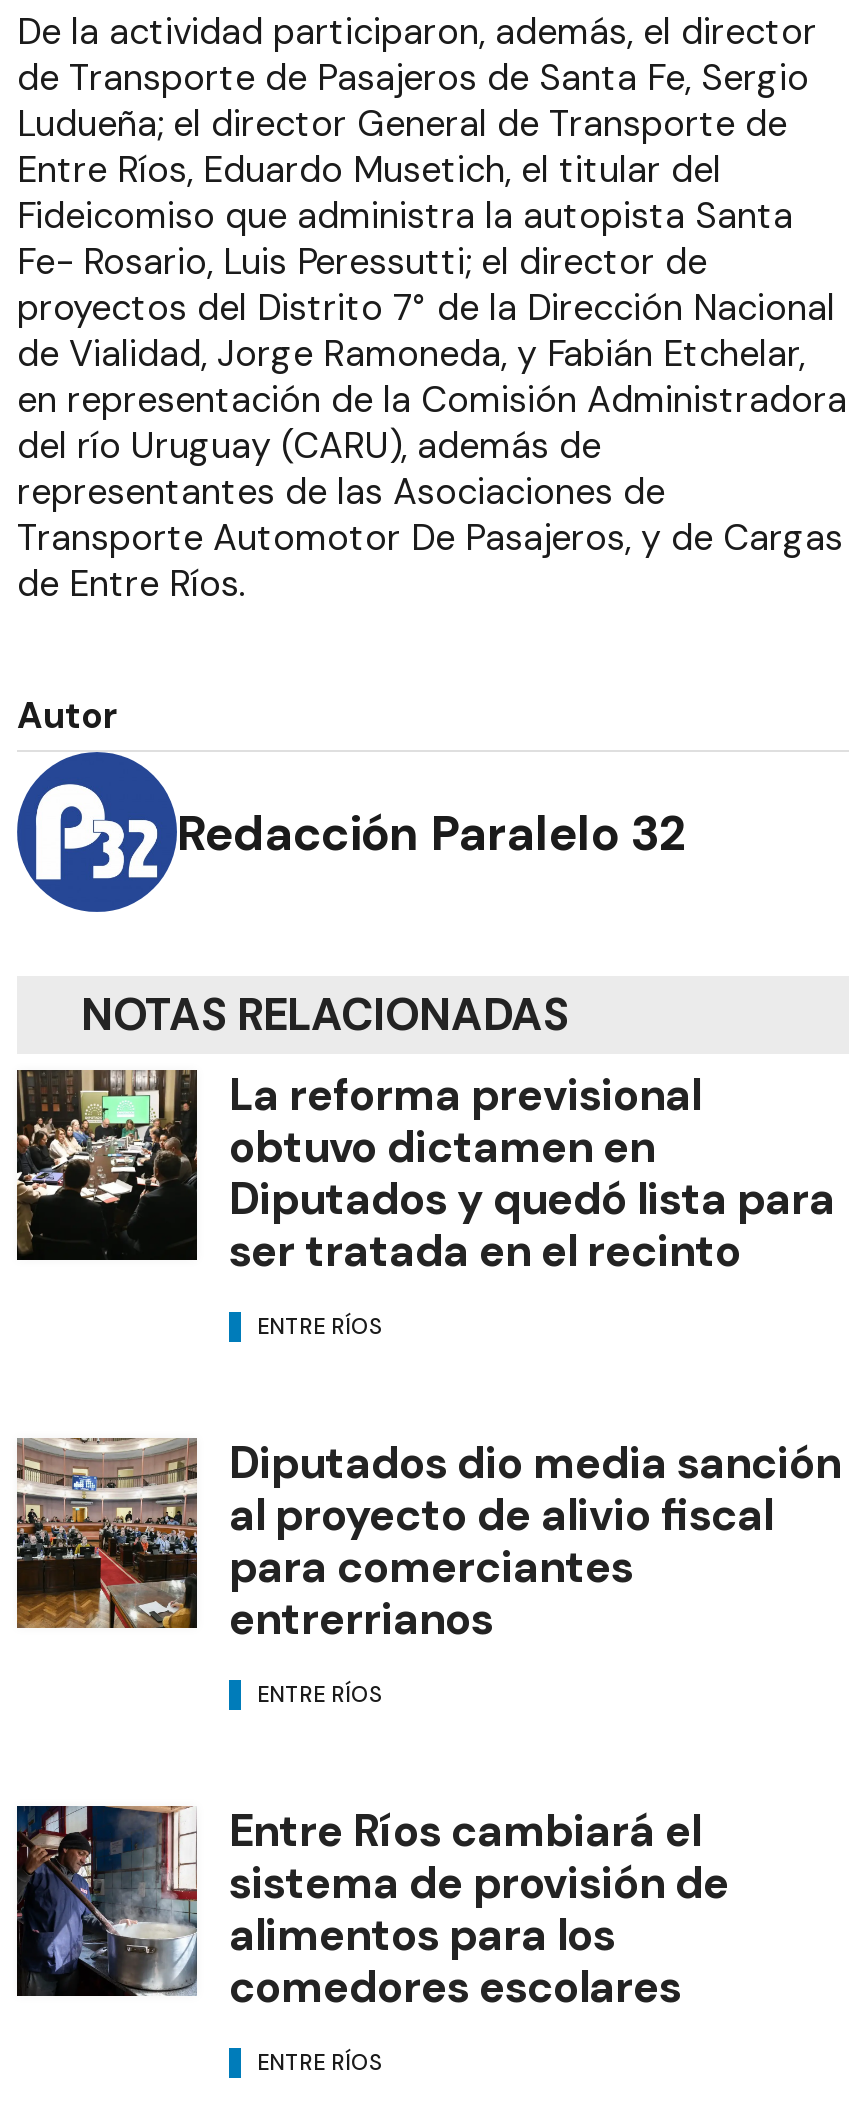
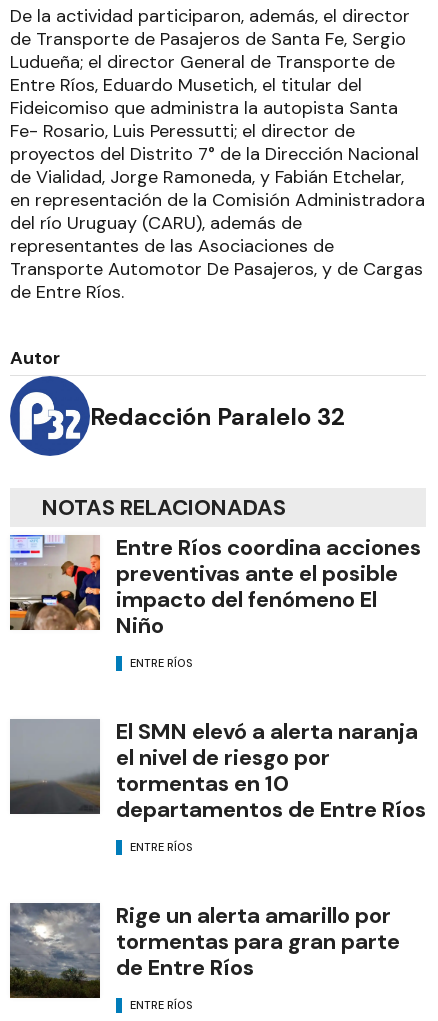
- [image]
- La reforma previsional
- obtuvo dictamen en
- Diputados y quedó lista para
- ser tratada en el recinto
+ [image]
+ Entre Ríos coordina acciones
+ preventivas ante el posible
+ impacto del fenómeno El
+ Niño

- [image]
- Diputados dio media sanción
- al proyecto de alivio fiscal
- para comerciantes
- entrerrianos
+ [image]
+ El SMN elevó a alerta naranja
+ el nivel de riesgo por
+ tormentas en 10
+ departamentos de Entre Ríos

- [image]
- Entre Ríos cambiará el
- sistema de provisión de
- alimentos para los
- comedores escolares
+ [image]
+ Rige un alerta amarillo por
+ tormentas para gran parte
+ de Entre Ríos
